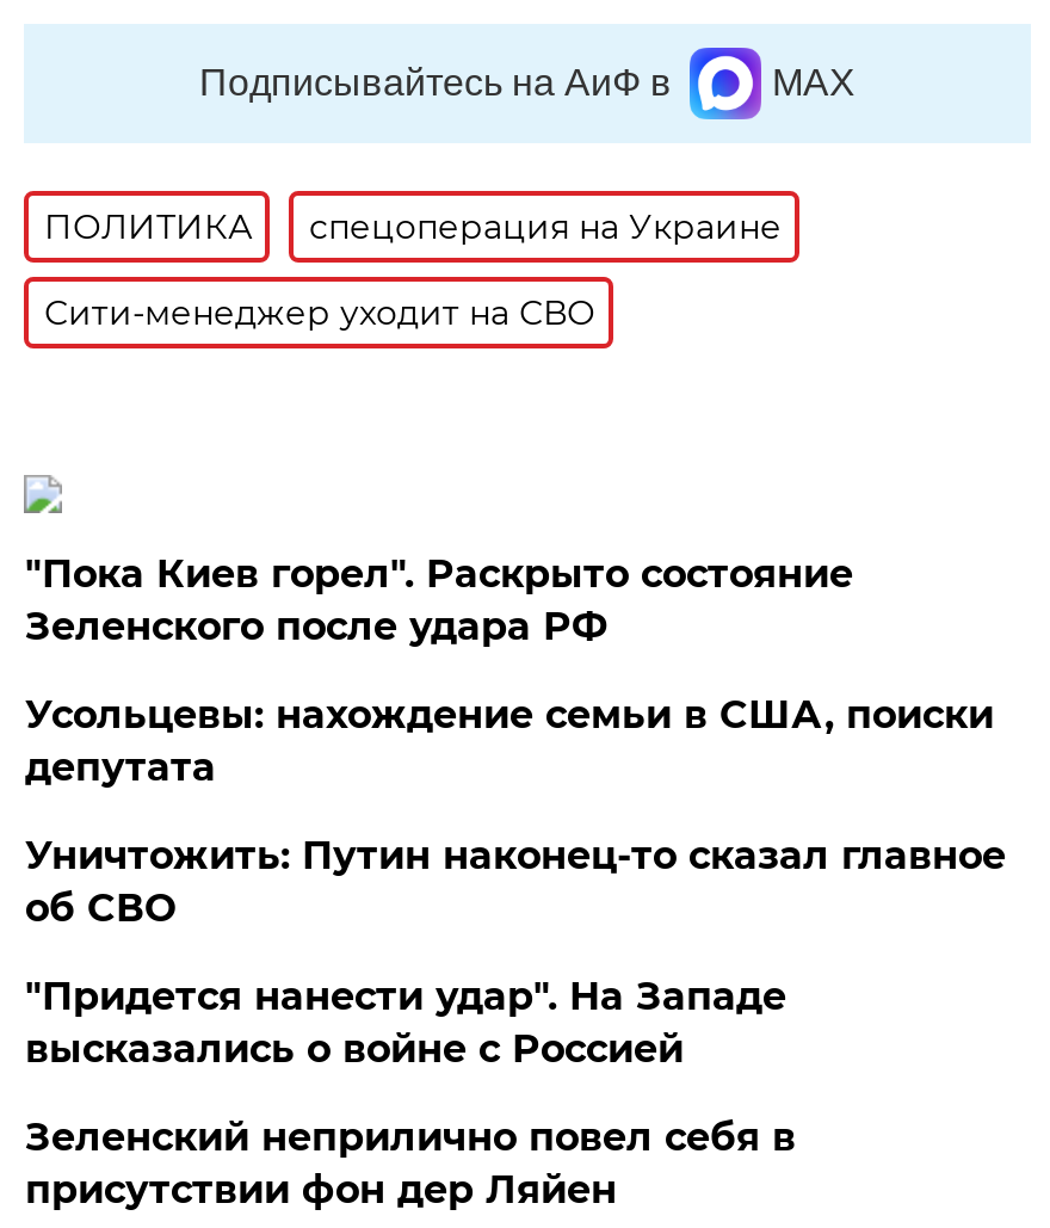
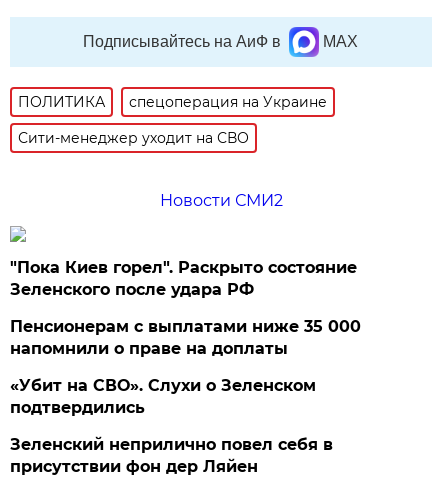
+ Новости СМИ2

moved down: "Пока Киев горел". Раскрыто состояние | Зеленского после удара РФ

- Усольцевы: нахождение семьи в США, поиски
- депутата
- Уничтожить: Путин наконец-то сказал главное
- об СВО
- "Придется нанести удар". На Западе
- высказались о войне с Россией
+ Пенсионерам с выплатами ниже 35 000
+ напомнили о праве на доплаты
+ «Убит на СВО». Слухи о Зеленском
+ подтвердились
